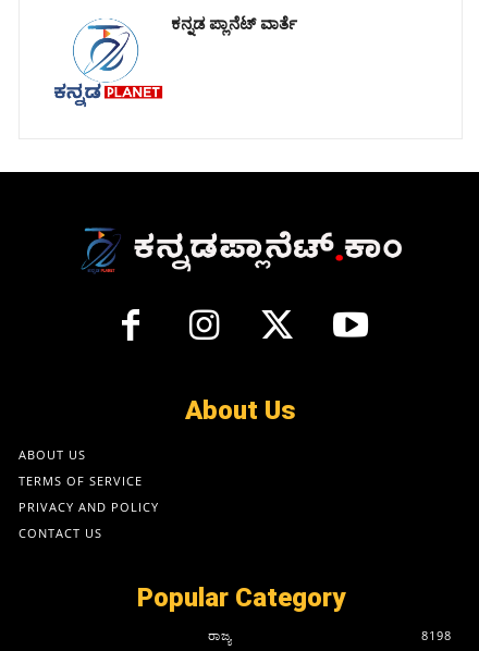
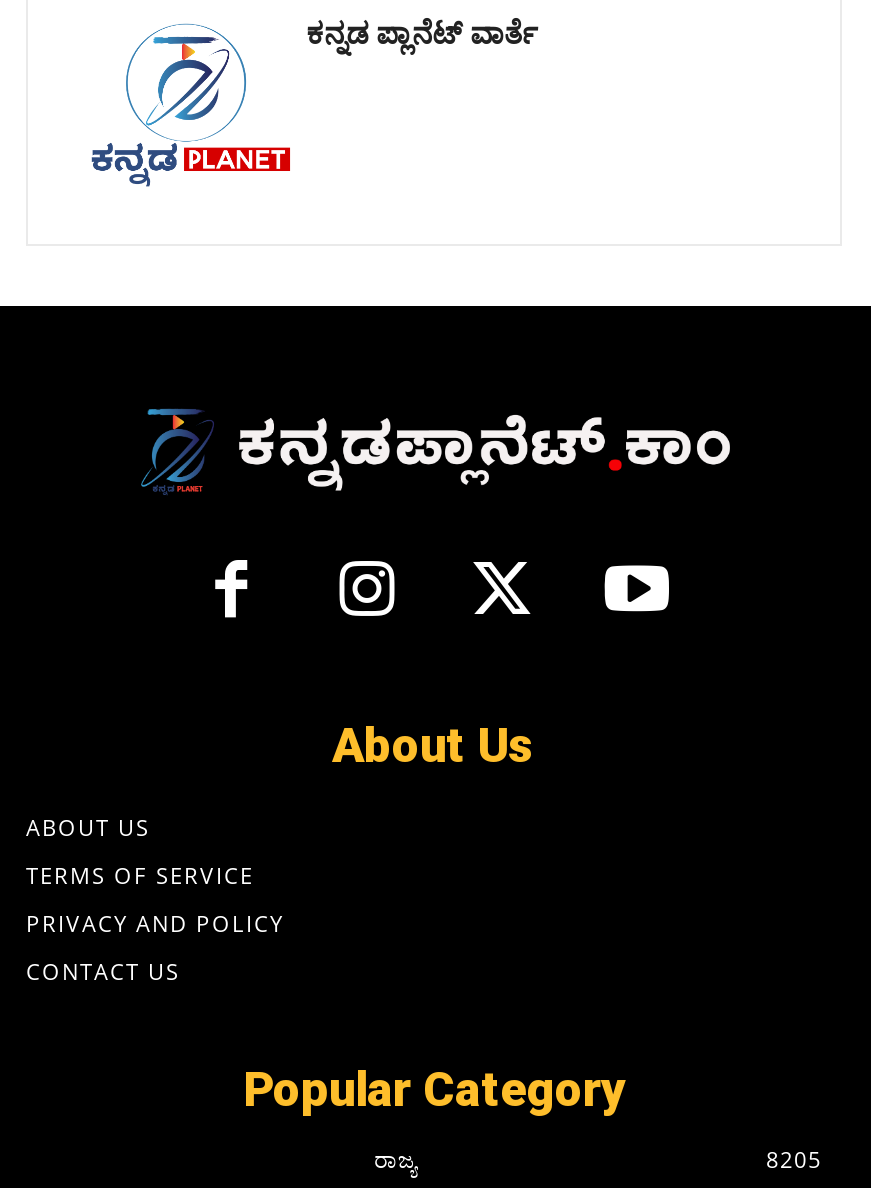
- 8198
+ 8205
